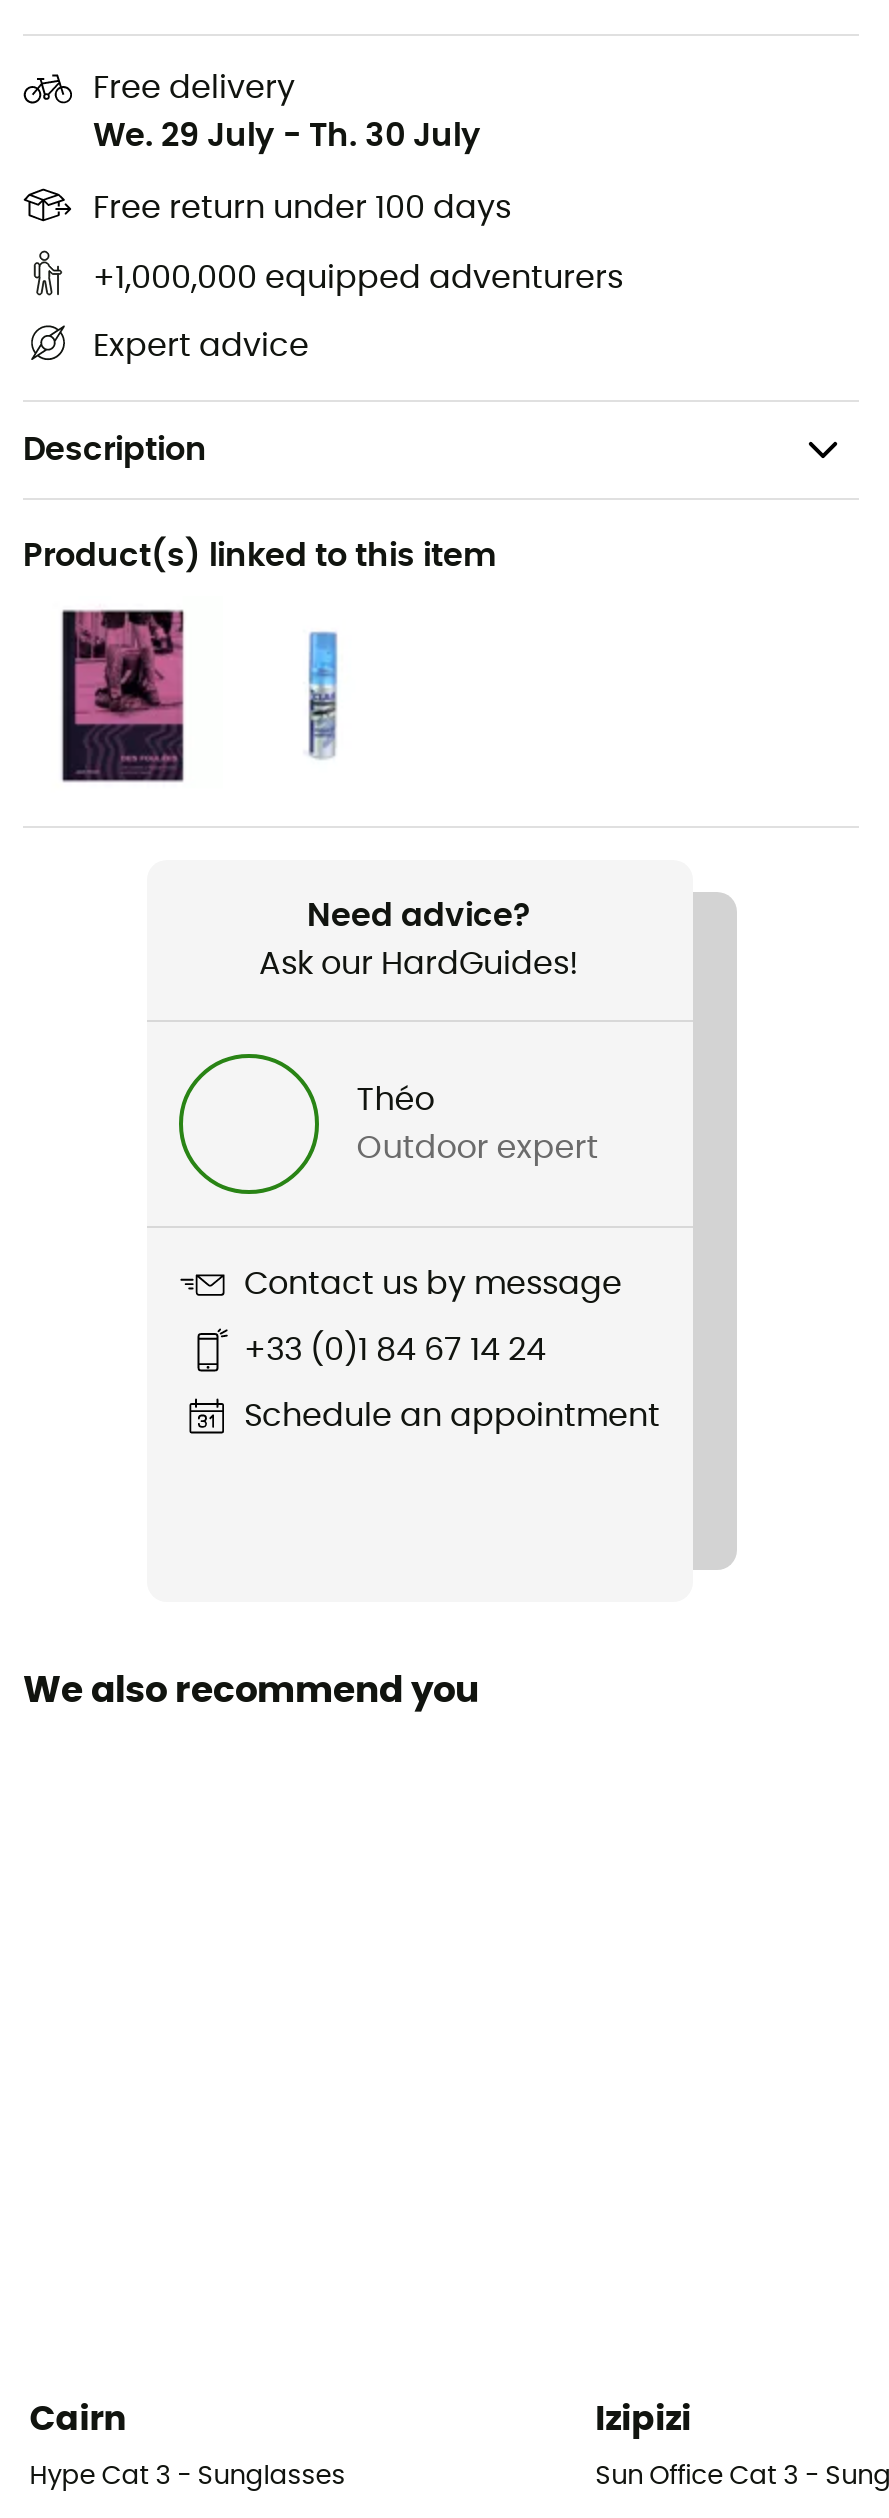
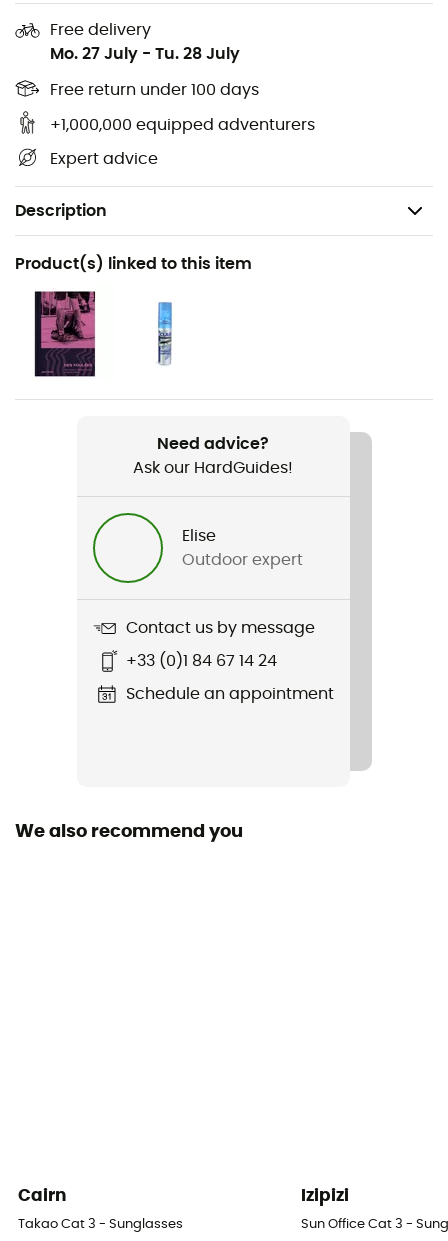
- We. 29 July - Th. 30 July
+ Mo. 27 July - Tu. 28 July

- Théo
+ Elise

- Hype Cat 3 - Sunglasses
+ Takao Cat 3 - Sunglasses
